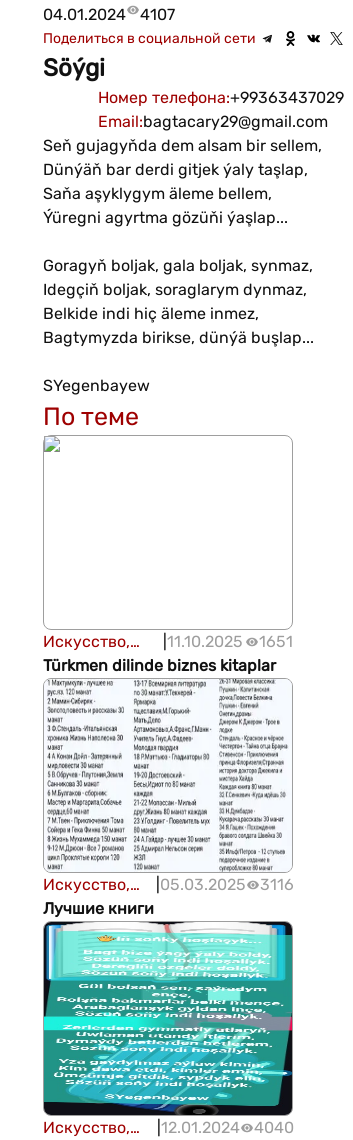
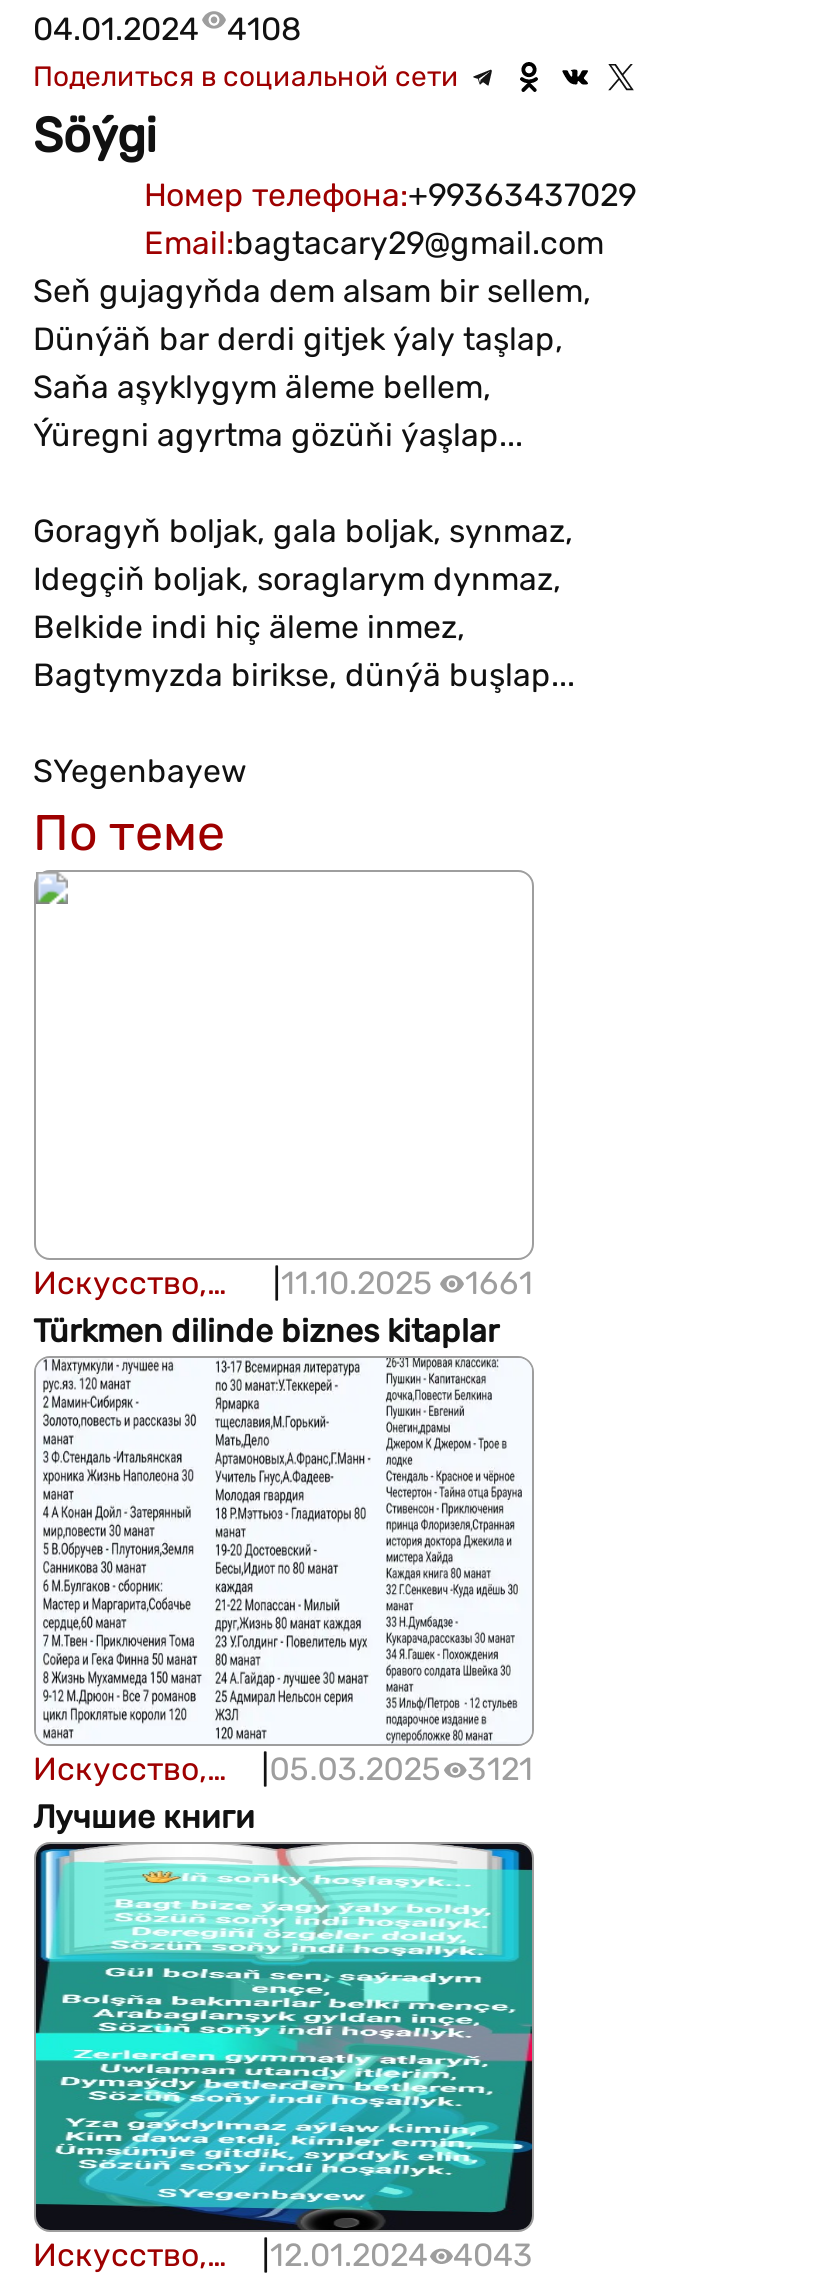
- 04.01.2024 4107
+ 04.01.2024 4108

- 1651
+ 1661

- 3116
+ 3121

- 4040
+ 4043
